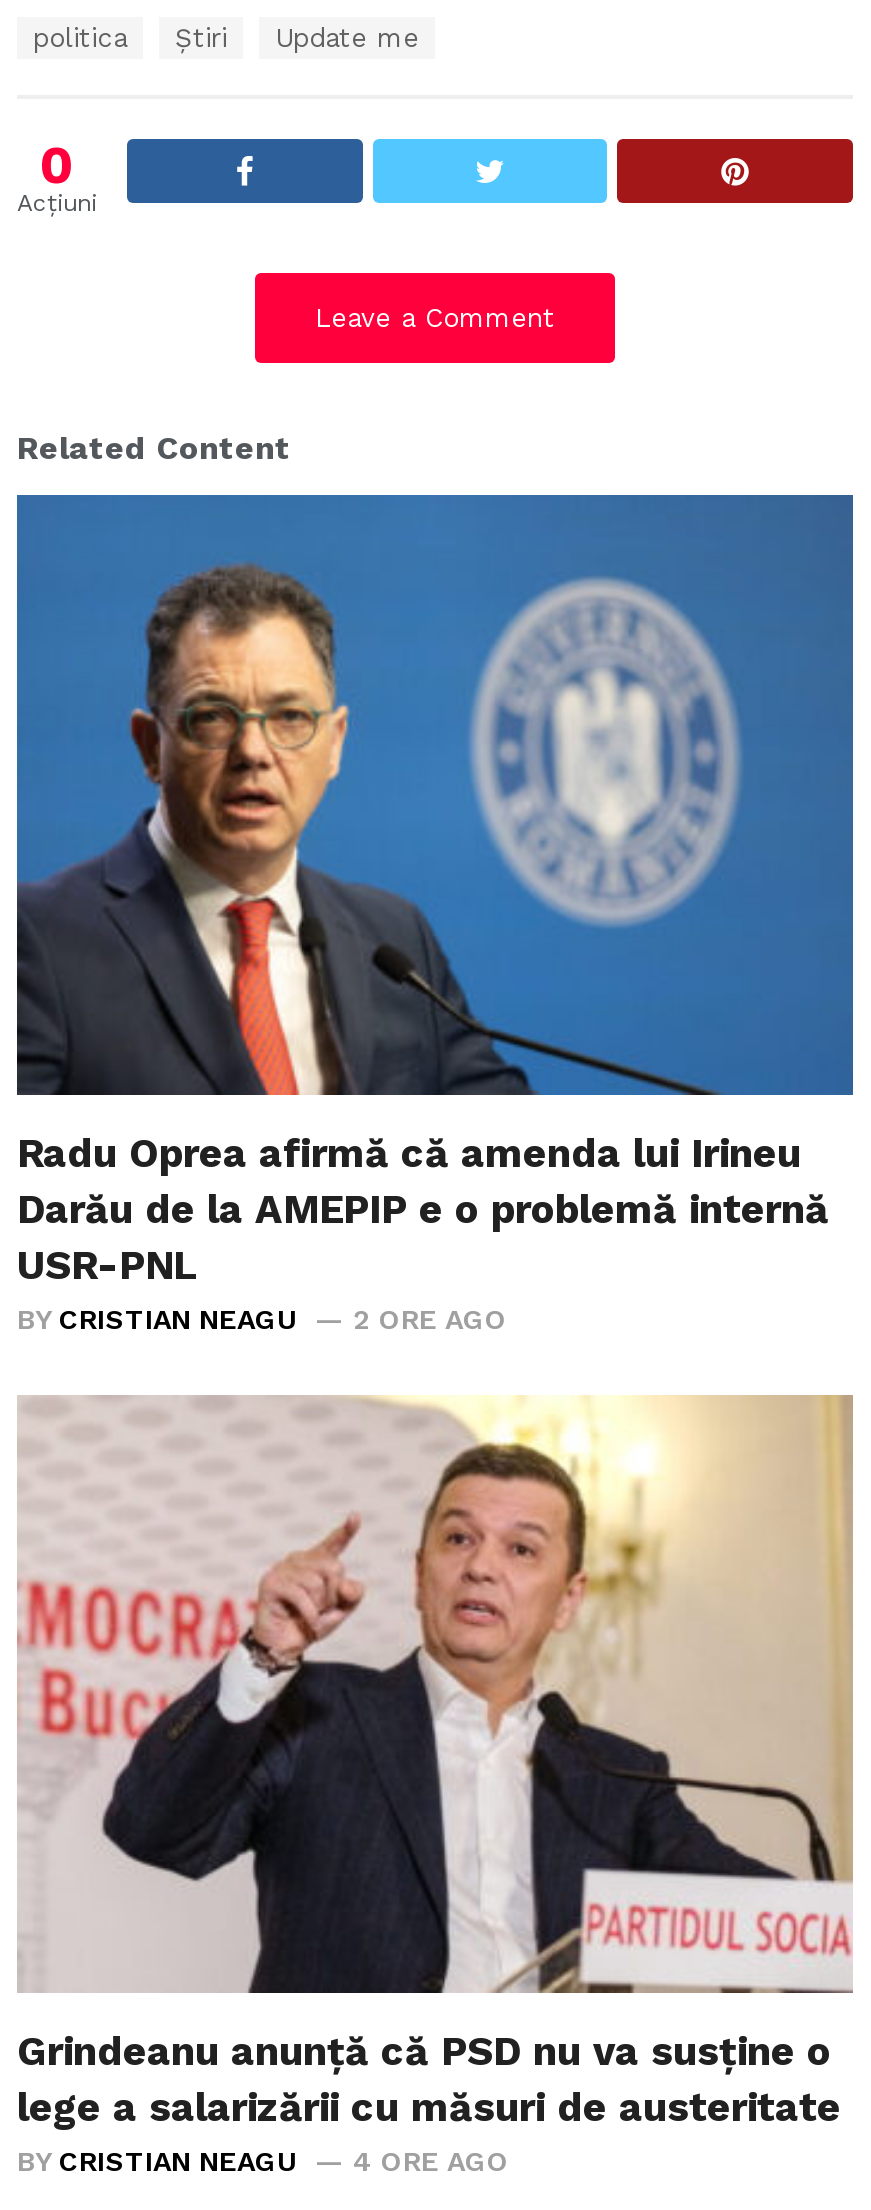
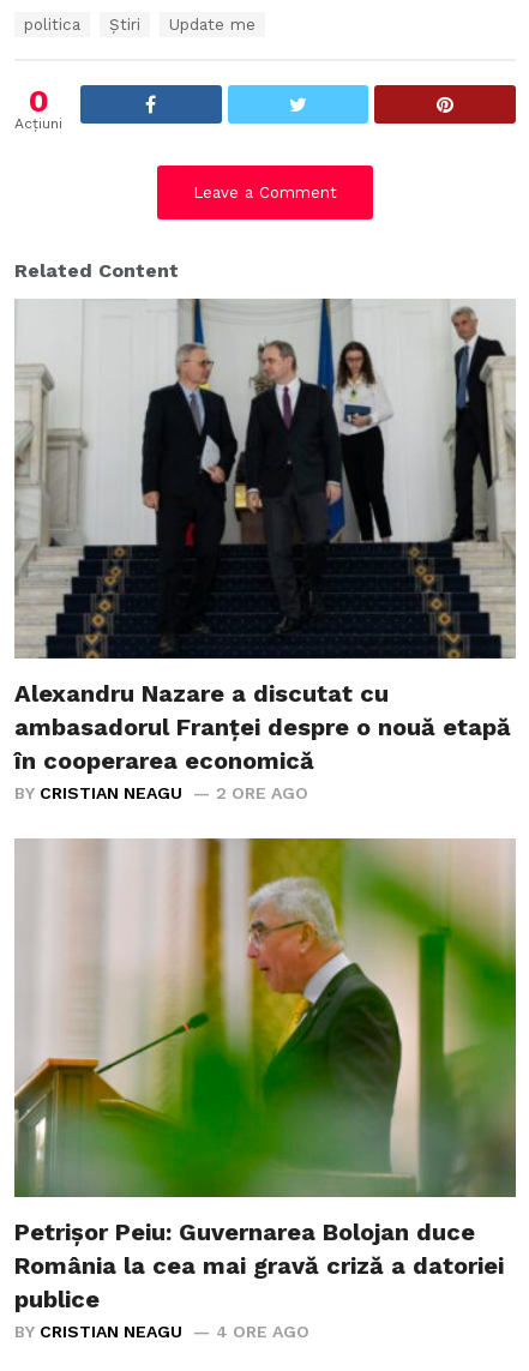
- [image]
- Radu Oprea afirmă că amenda lui Irineu
- Darău de la AMEPIP e o problemă internă
- USR-PNL
+ [image]
+ Alexandru Nazare a discutat cu
+ ambasadorul Franței despre o nouă etapă
+ în cooperarea economică

- [image]
- Grindeanu anunță că PSD nu va susține o
- lege a salarizării cu măsuri de austeritate
+ [image]
+ Petrișor Peiu: Guvernarea Bolojan duce
+ România la cea mai gravă criză a datoriei
+ publice
